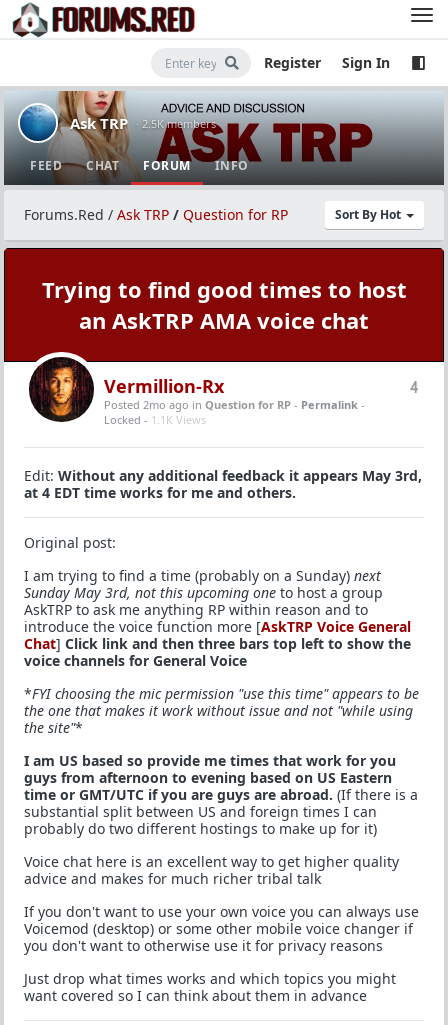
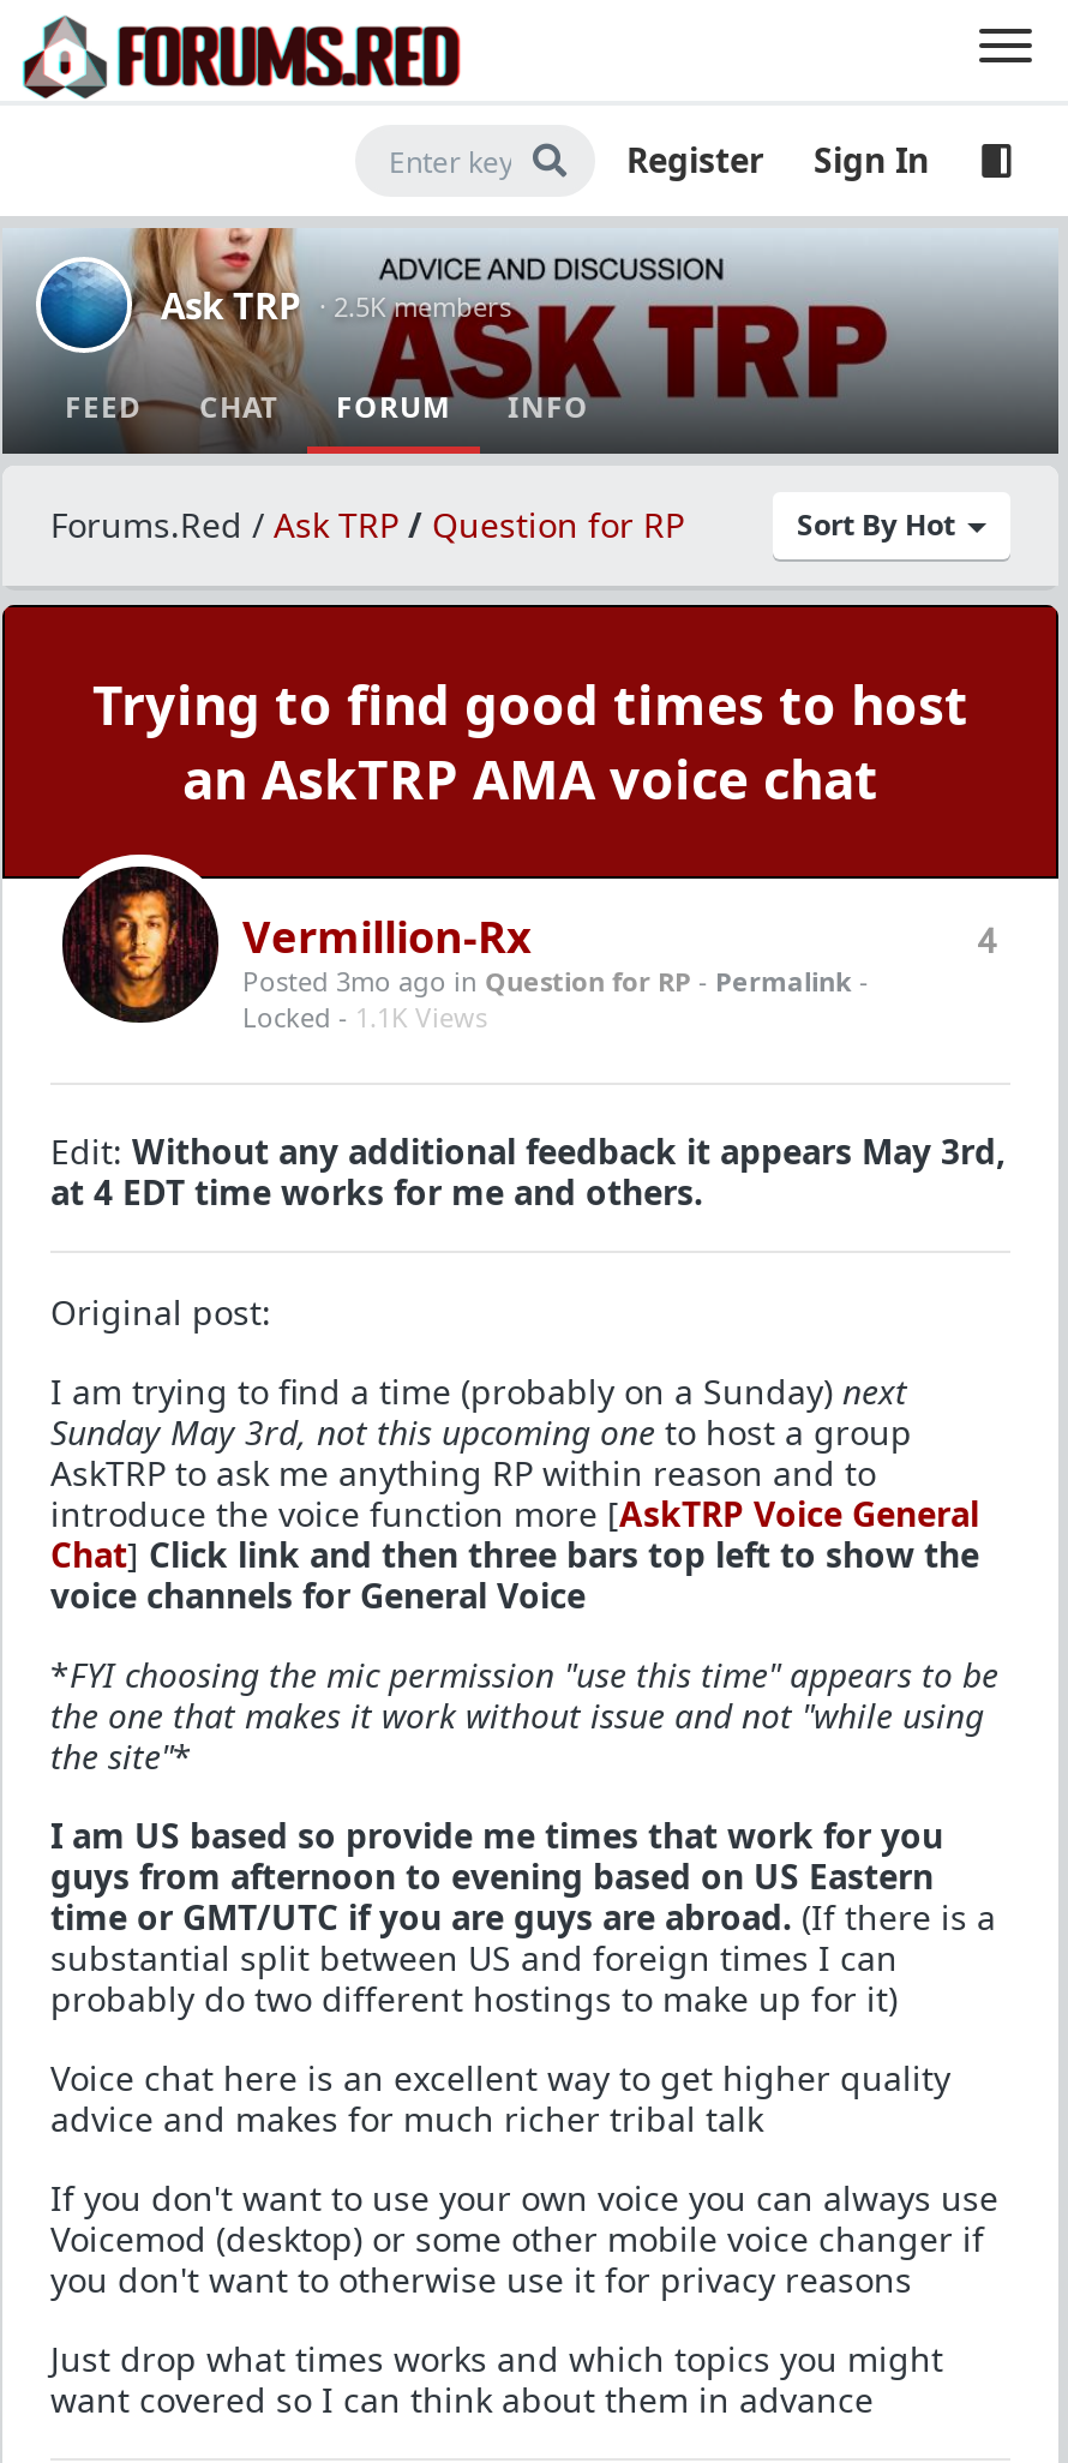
- Posted 2mo ago in Question for RP - Permalink -
+ Posted 3mo ago in Question for RP - Permalink -
